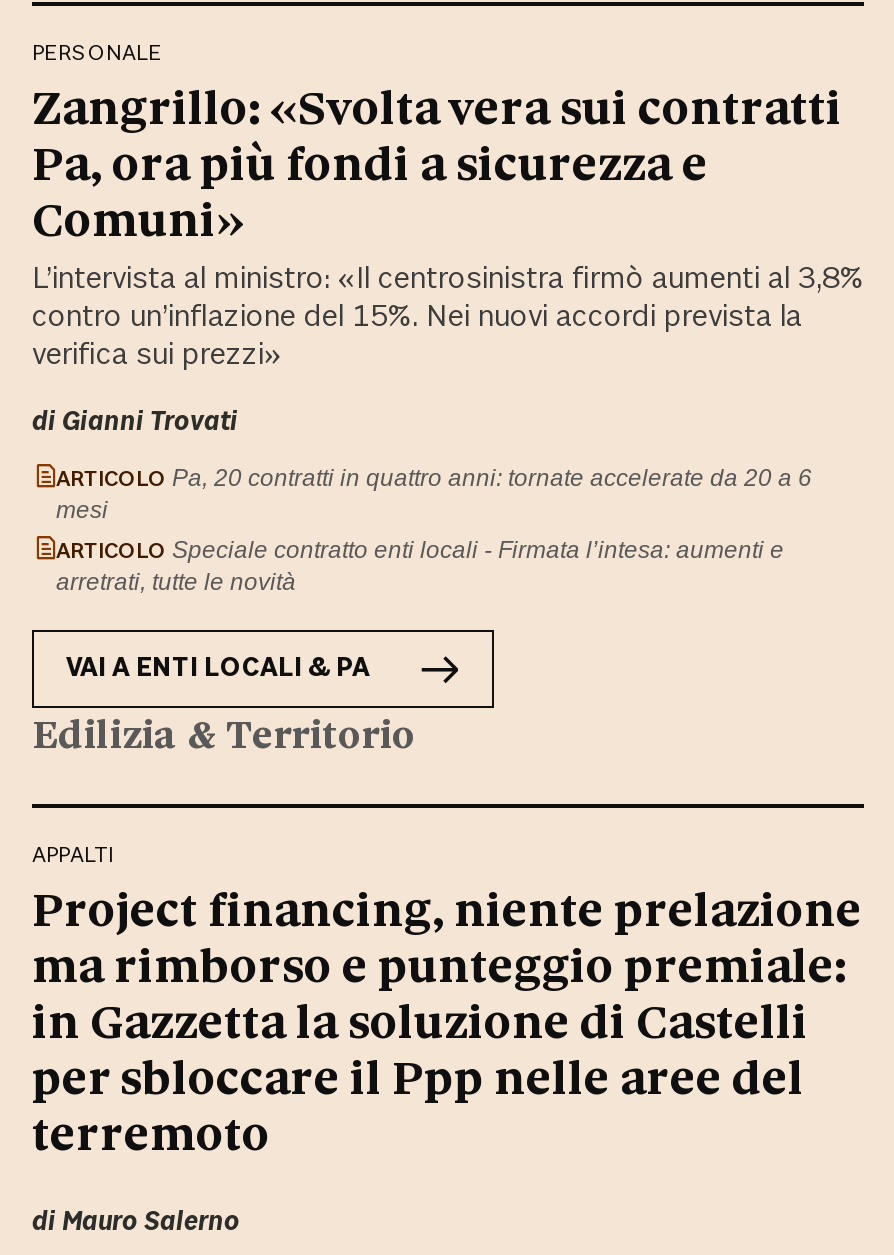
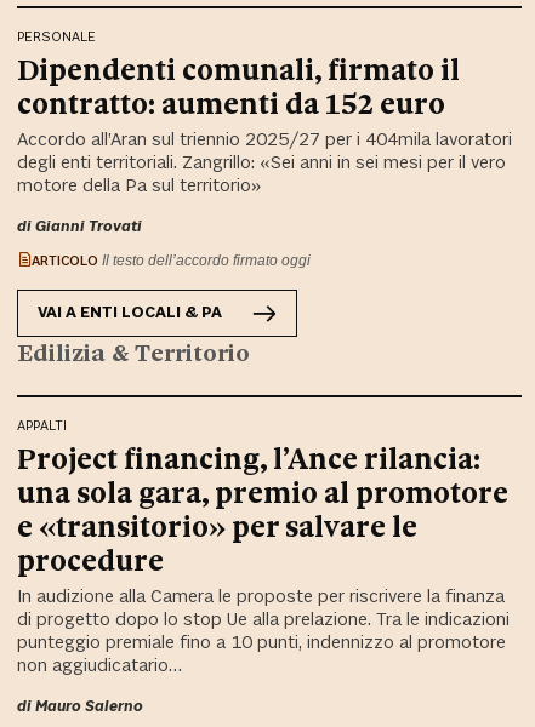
- Zangrillo: «Svolta vera sui contratti
- Pa, ora più fondi a sicurezza e
- Comuni»
- L’intervista al ministro: «Il centrosinistra firmò aumenti al 3,8%
- contro un’inflazione del 15%. Nei nuovi accordi prevista la
- verifica sui prezzi»
+ Dipendenti comunali, firmato il
+ contratto: aumenti da 152 euro
+ Accordo all’Aran sul triennio 2025/27 per i 404mila lavoratori
+ degli enti territoriali. Zangrillo: «Sei anni in sei mesi per il vero
+ motore della Pa sul territorio»

- ARTICOLO Pa, 20 contratti in quattro anni: tornate accelerate da 20 a 6
- mesi
- ARTICOLO Speciale contratto enti locali - Firmata l’intesa: aumenti e
- arretrati, tutte le novità
+ ARTICOLO Il testo dell’accordo firmato oggi

moved up: VAI A ENTI LOCALI & PA | Edilizia & Territorio | APPALTI

- Project financing, niente prelazione
- ma rimborso e punteggio premiale:
- in Gazzetta la soluzione di Castelli
- per sbloccare il Ppp nelle aree del
- terremoto
+ Project financing, l’Ance rilancia:
+ una sola gara, premio al promotore
+ e «transitorio» per salvare le
+ procedure
+ In audizione alla Camera le proposte per riscrivere la finanza
+ di progetto dopo lo stop Ue alla prelazione. Tra le indicazioni
+ punteggio premiale fino a 10 punti, indennizzo al promotore
+ non aggiudicatario…
